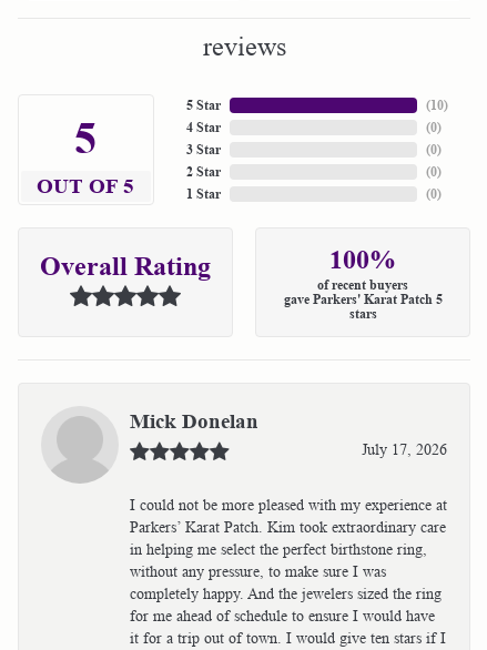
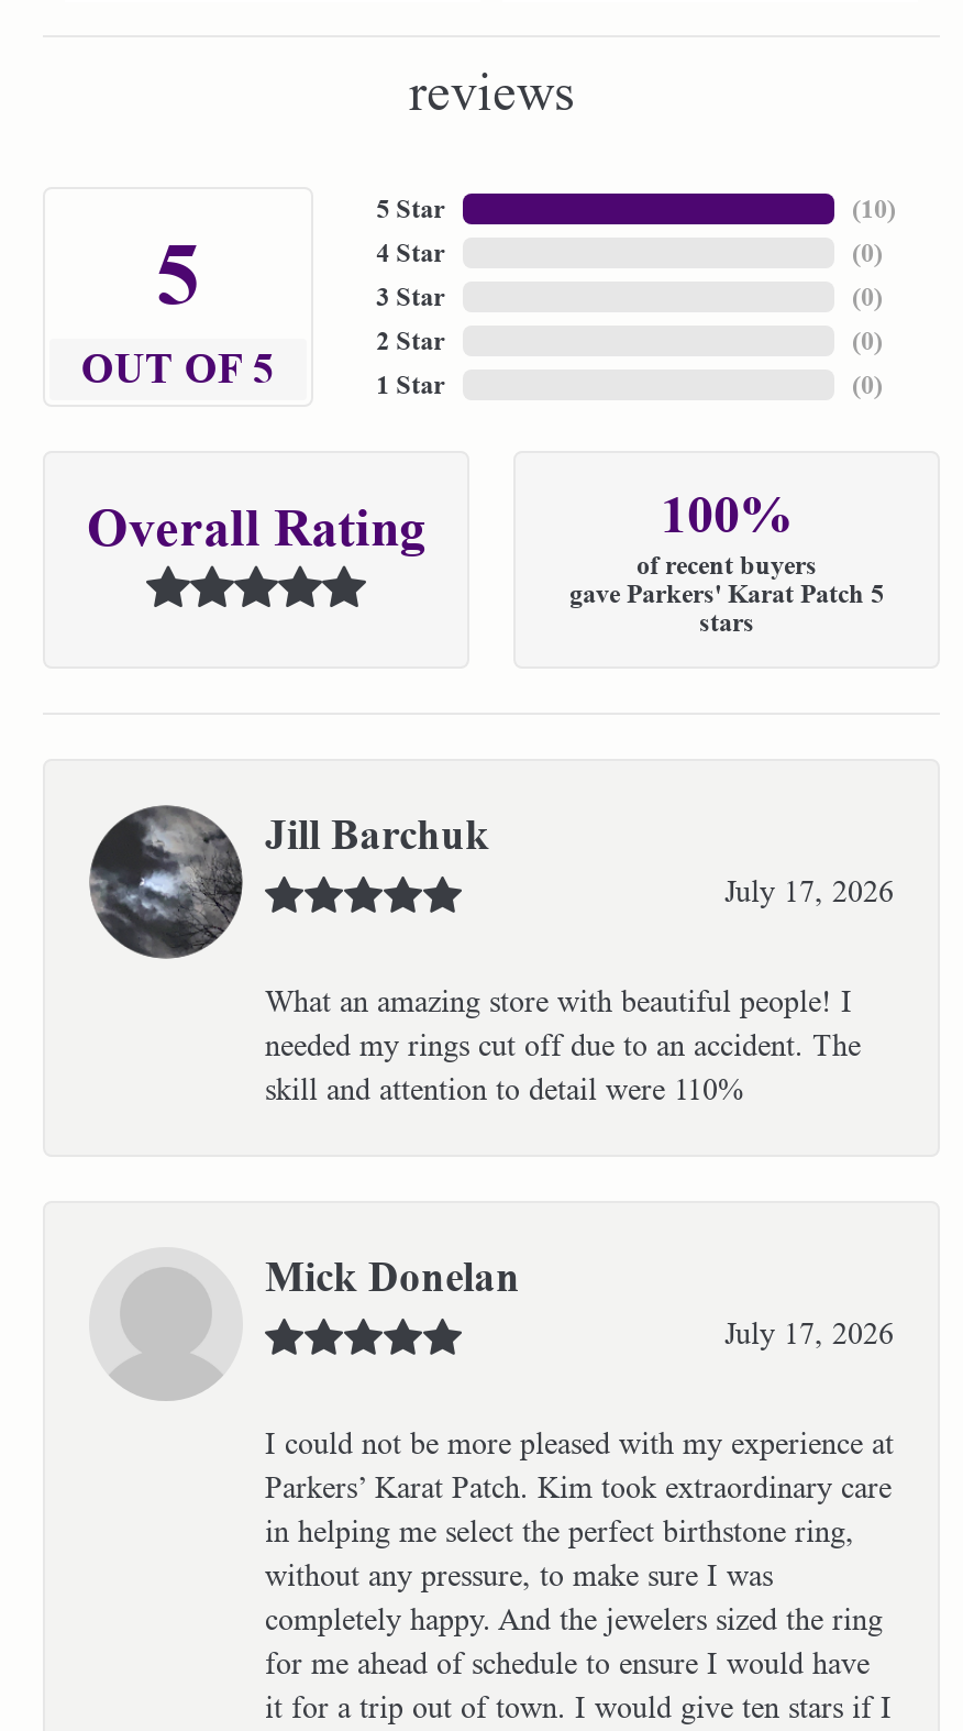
+ [image]
+ Jill Barchuk
+ July 17, 2026
+ What an amazing store with beautiful people! I
+ needed my rings cut off due to an accident. The
+ skill and attention to detail were 110%
